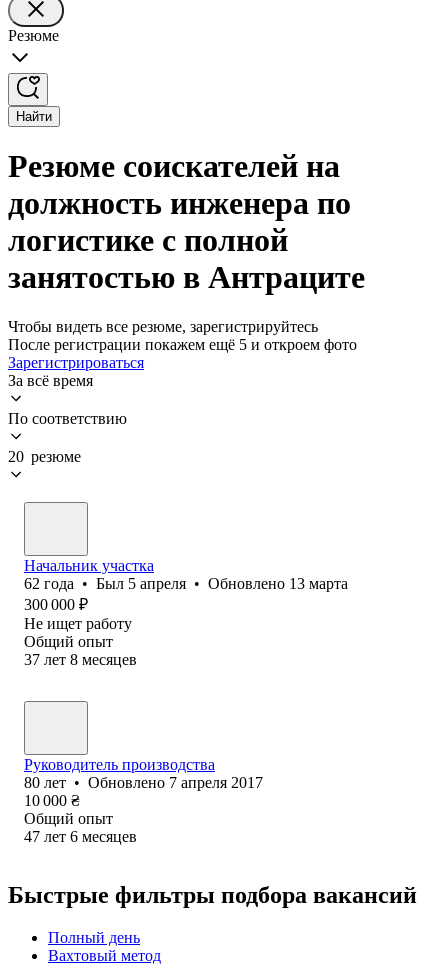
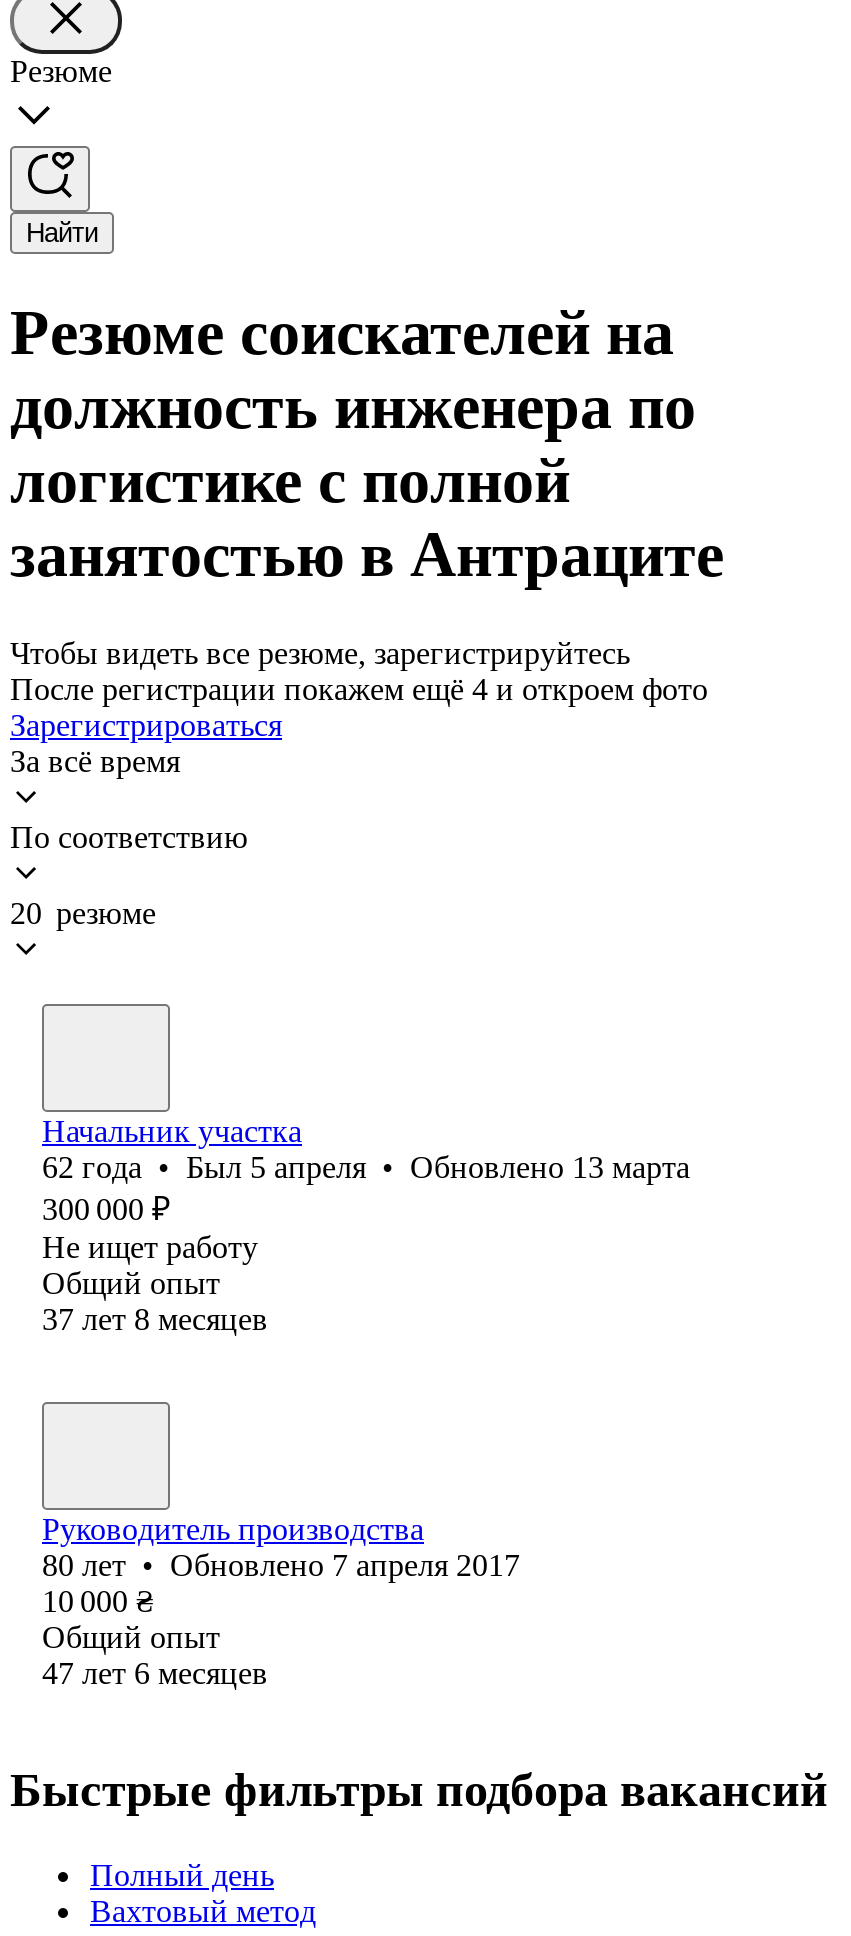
- После регистрации покажем ещё 5 и откроем фото
+ После регистрации покажем ещё 4 и откроем фото
